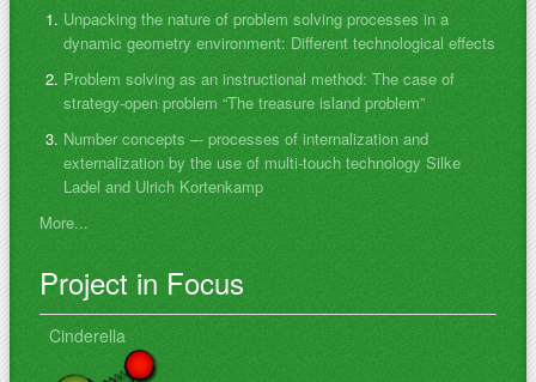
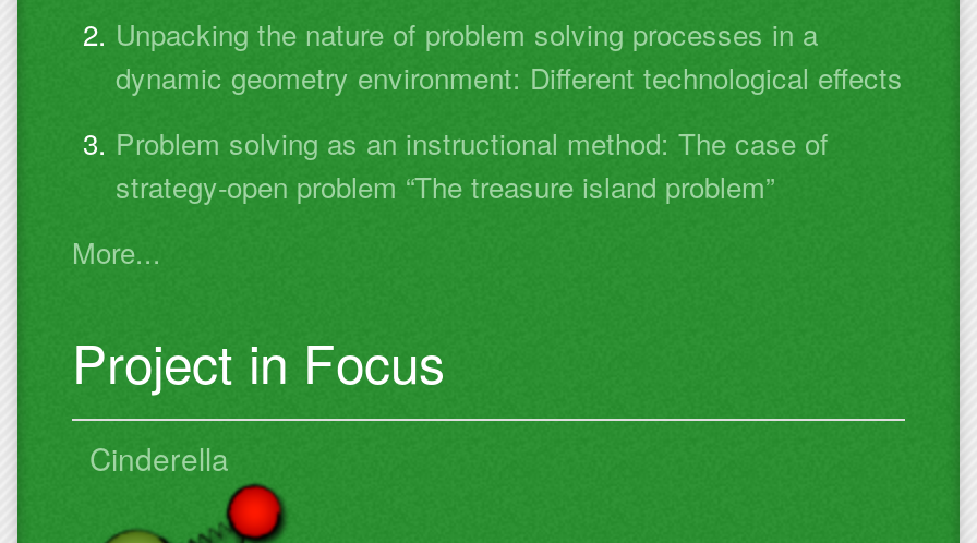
- Number concepts –- processes of internalization and
- externalization by the use of multi-touch technology Silke
- Ladel and Ulrich Kortenkamp
